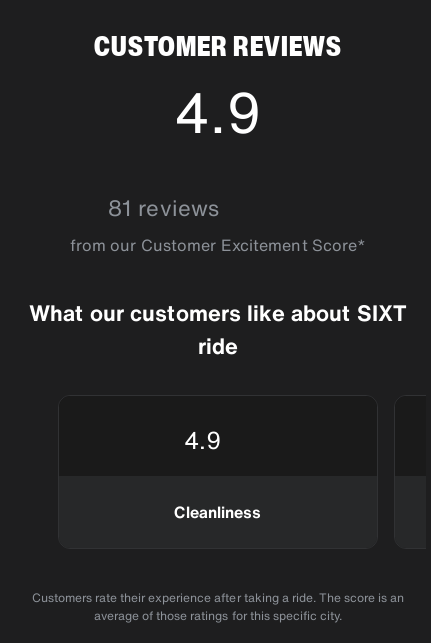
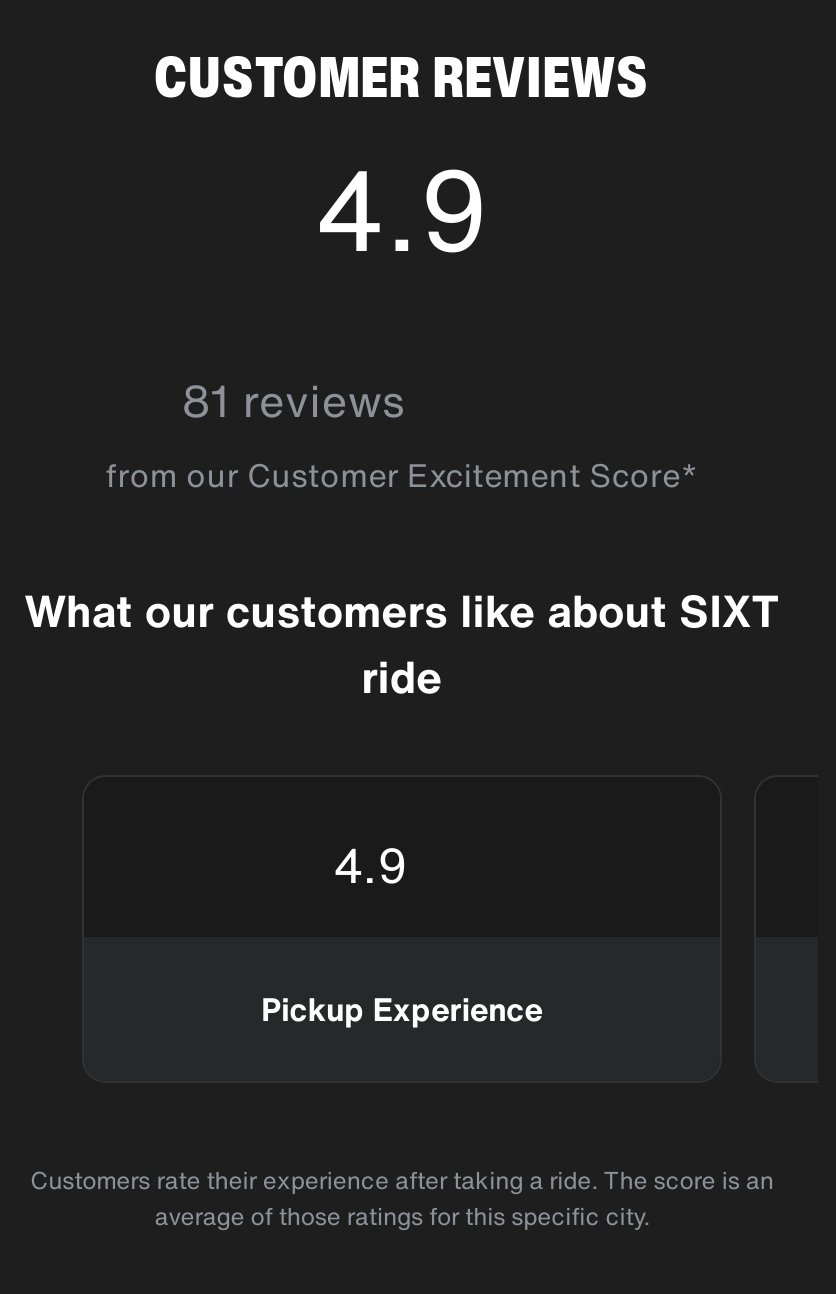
- Cleanliness
+ Pickup Experience
